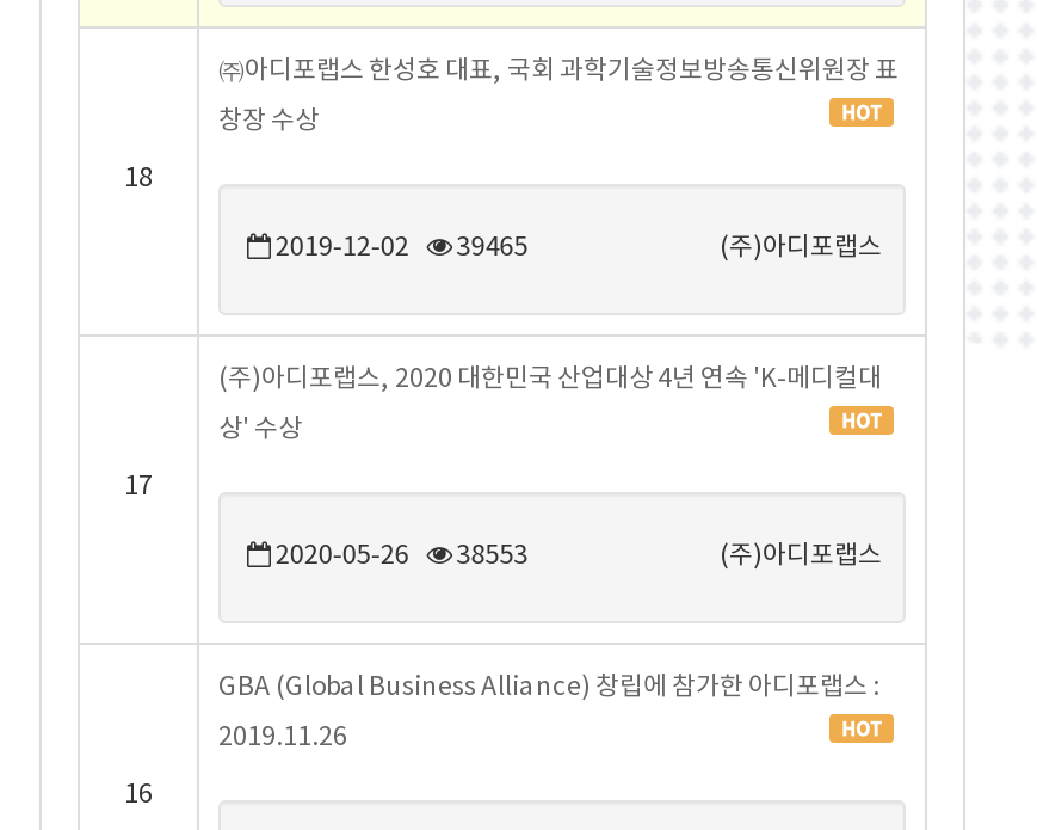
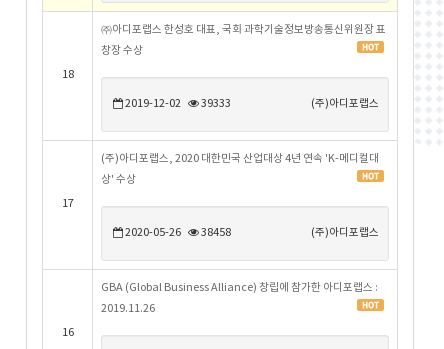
- 2019-12-02 39465
+ 2019-12-02 39333

- 2020-05-26 38553
+ 2020-05-26 38458
